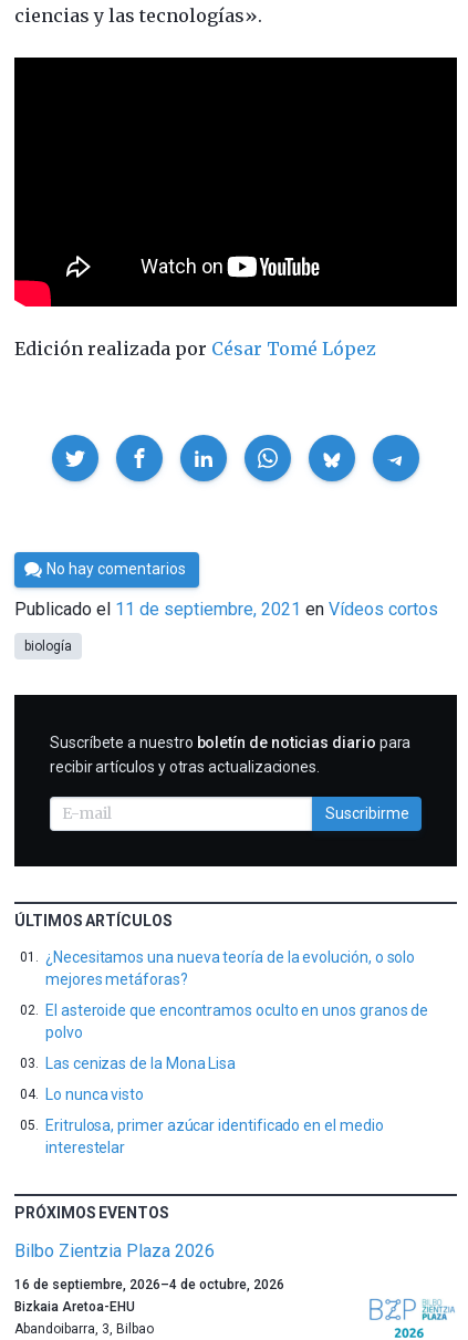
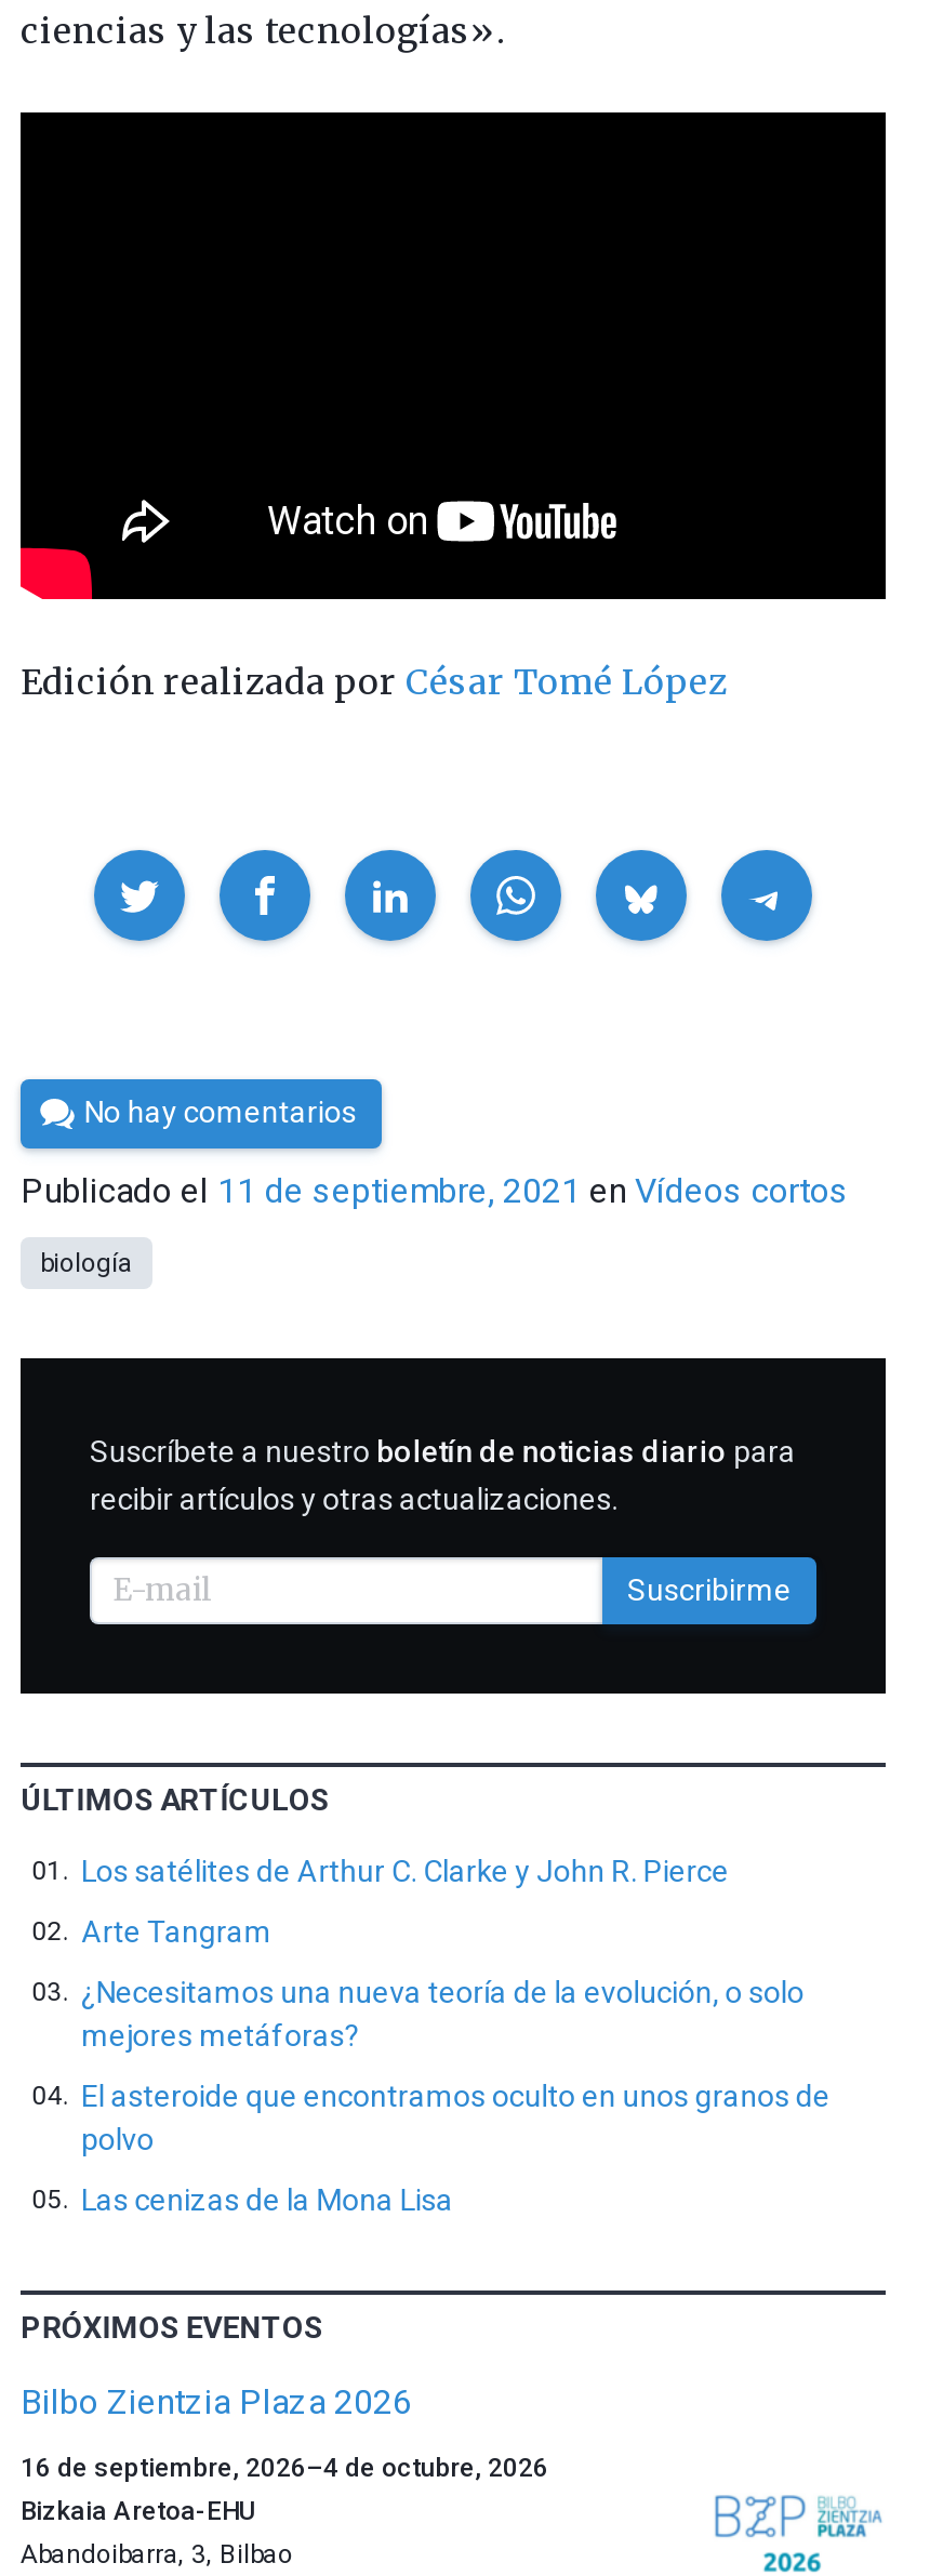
+ Los satélites de Arthur C. Clarke y John R. Pierce
+ Arte Tangram

moved down: ¿Necesitamos una nueva teoría de la evolución, o solo | mejores metáforas? | El asteroide que encontramos oculto en unos granos de | polvo | Las cenizas de la Mona Lisa

- Lo nunca visto
- Eritrulosa, primer azúcar identificado en el medio
- interestelar
